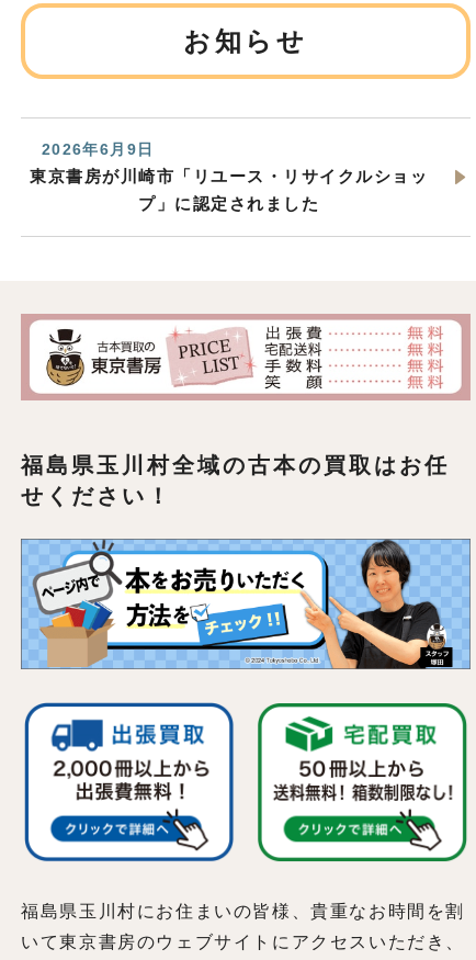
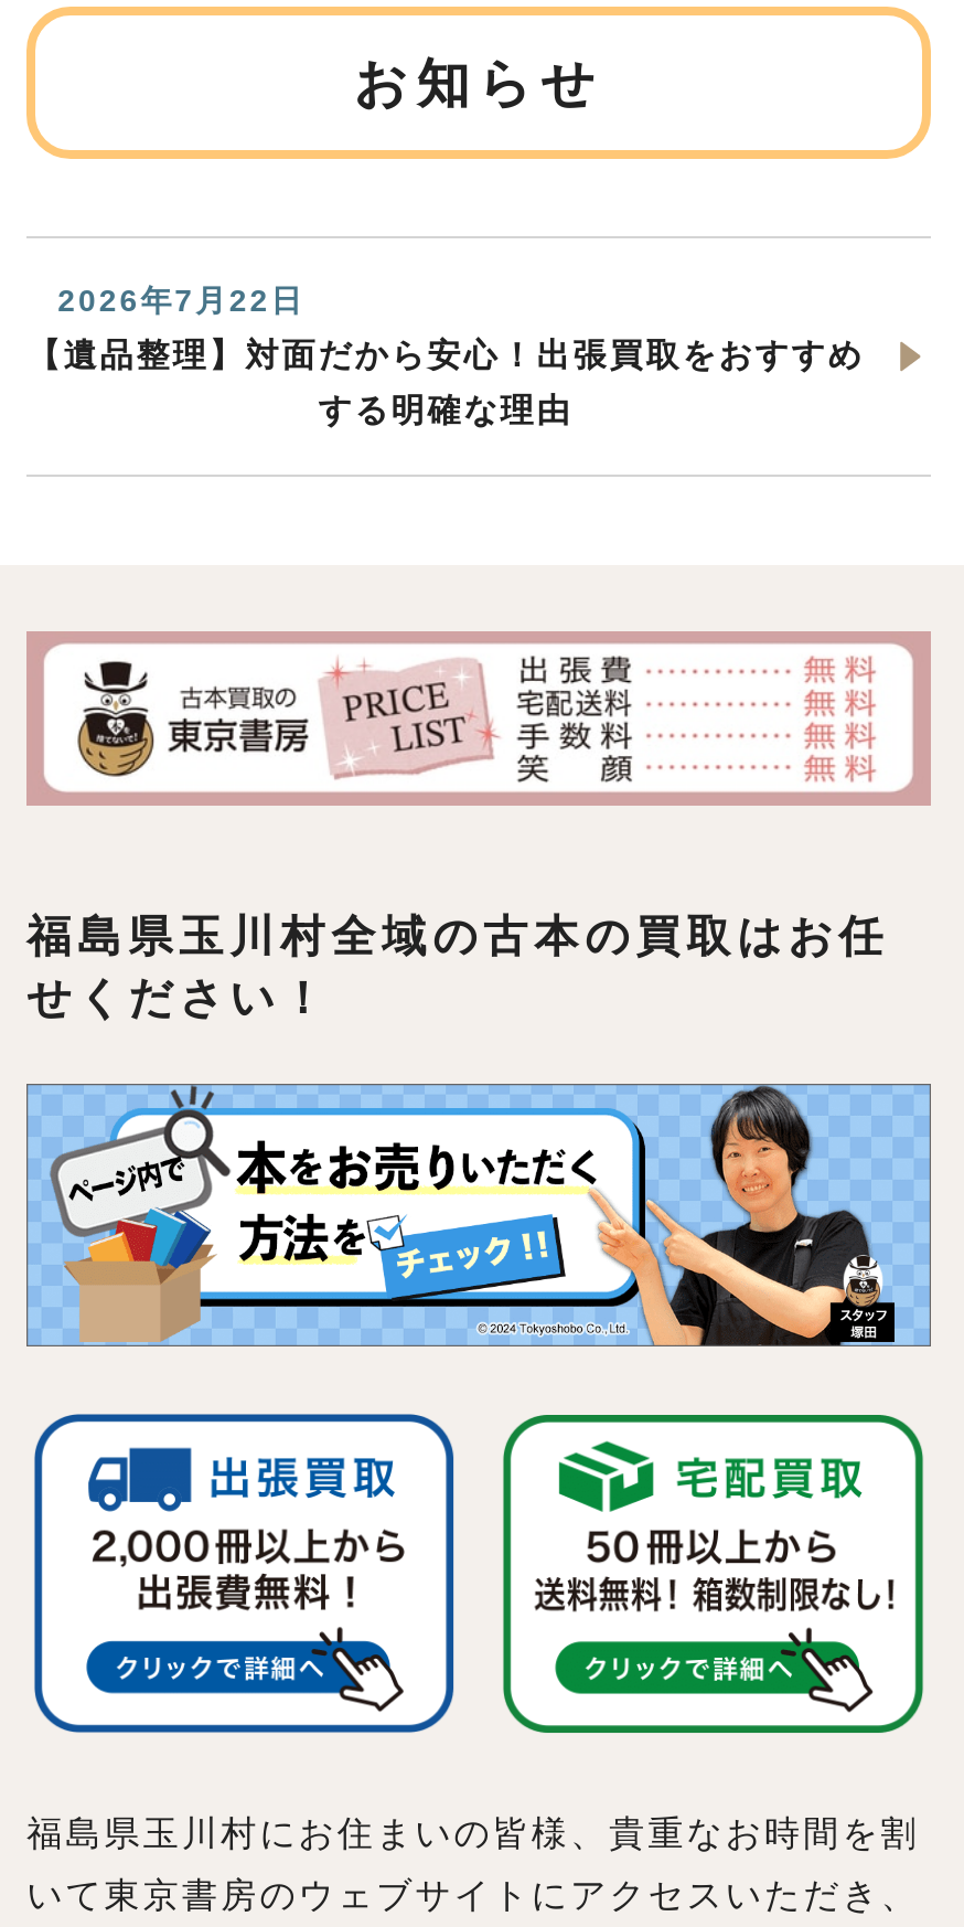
- 2026年6月9日
+ 2026年7月22日

- 東京書房が川崎市「リユース・リサイクルショッ
+ 【遺品整理】対面だから安心！出張買取をおすすめ

- プ」に認定されました
+ する明確な理由
